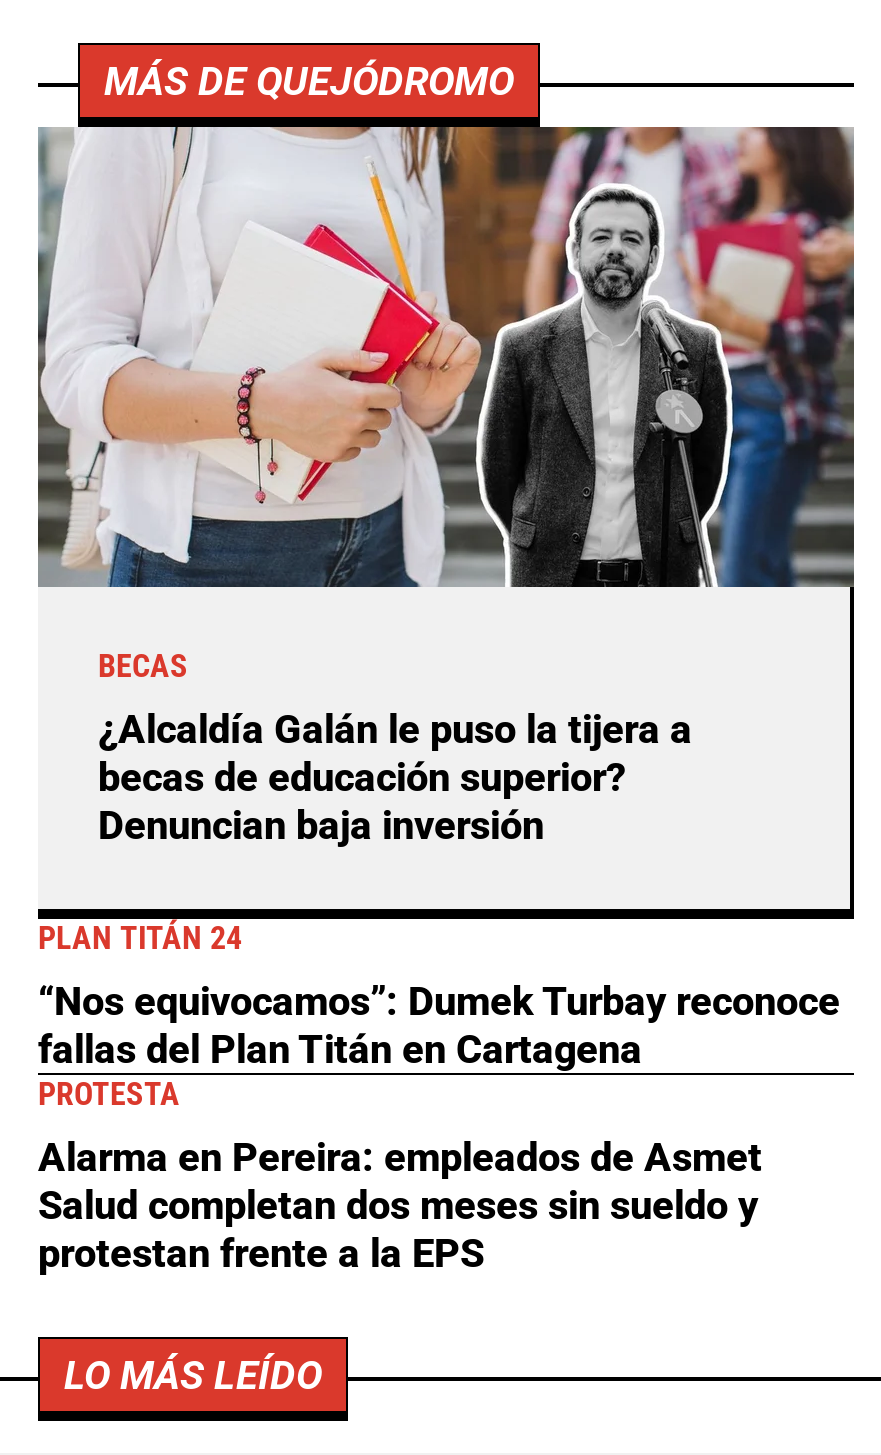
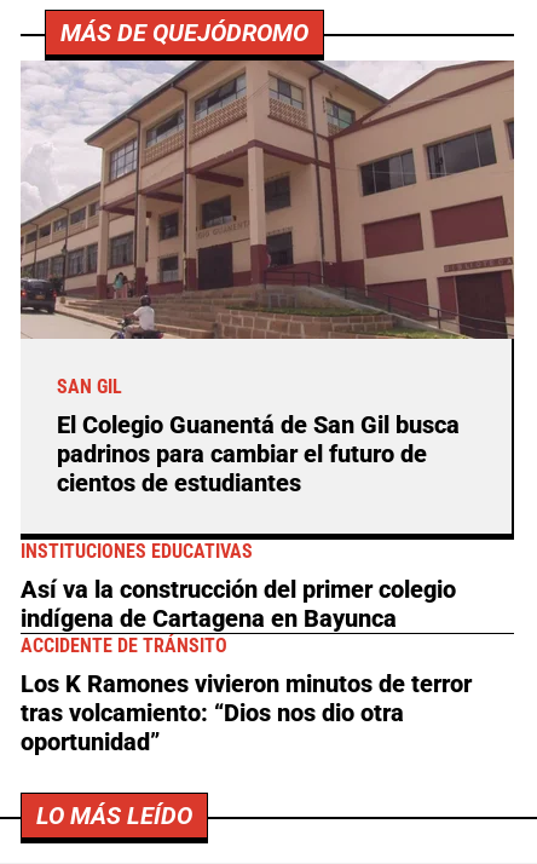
- [image]
- BECAS
- ¿Alcaldía Galán le puso la tijera a
- becas de educación superior?
- Denuncian baja inversión
+ [image]
+ SAN GIL
+ El Colegio Guanentá de San Gil busca
+ padrinos para cambiar el futuro de
+ cientos de estudiantes

- PLAN TITÁN 24
- “Nos equivocamos”: Dumek Turbay reconoce
- fallas del Plan Titán en Cartagena
- PROTESTA
- Alarma en Pereira: empleados de Asmet
- Salud completan dos meses sin sueldo y
- protestan frente a la EPS
+ INSTITUCIONES EDUCATIVAS
+ Así va la construcción del primer colegio
+ indígena de Cartagena en Bayunca
+ ACCIDENTE DE TRÁNSITO
+ Los K Ramones vivieron minutos de terror
+ tras volcamiento: “Dios nos dio otra
+ oportunidad”
